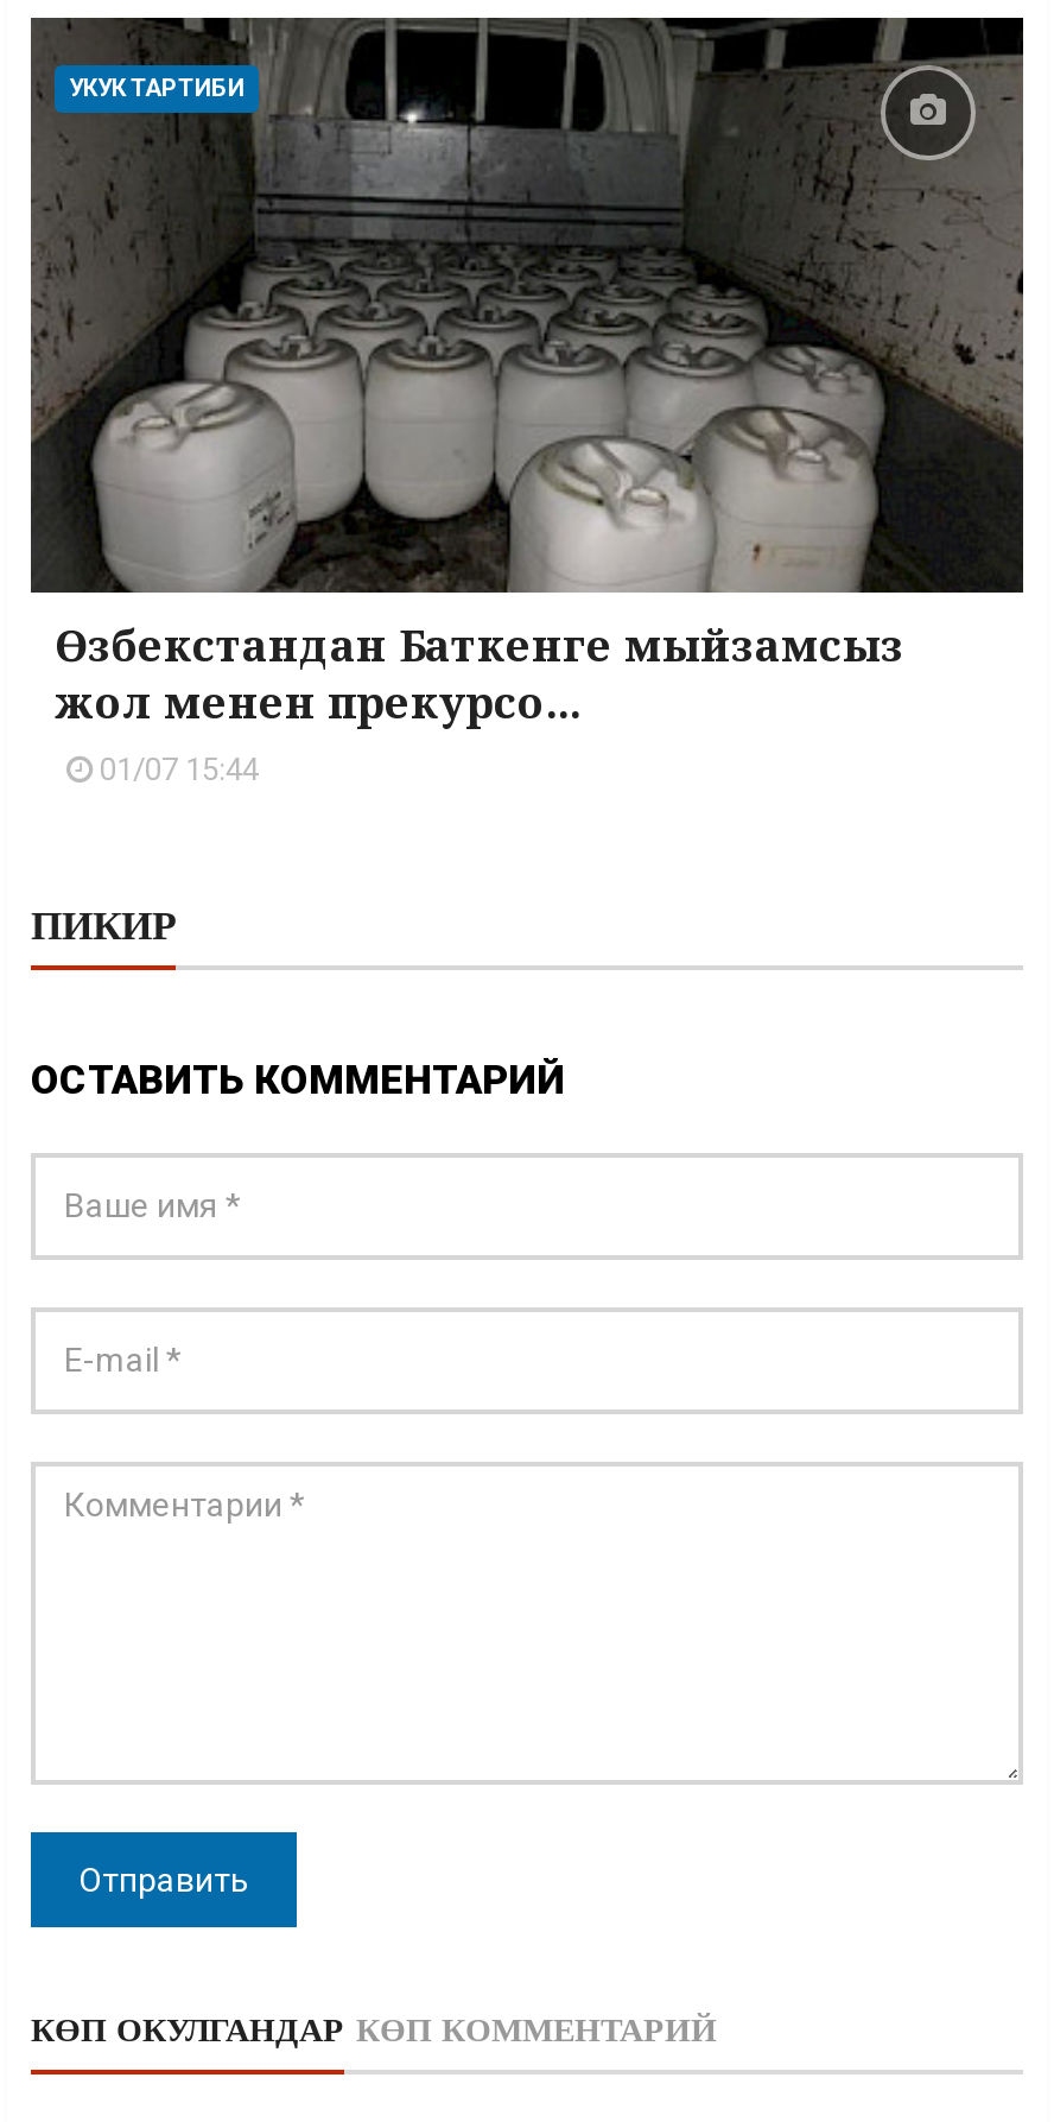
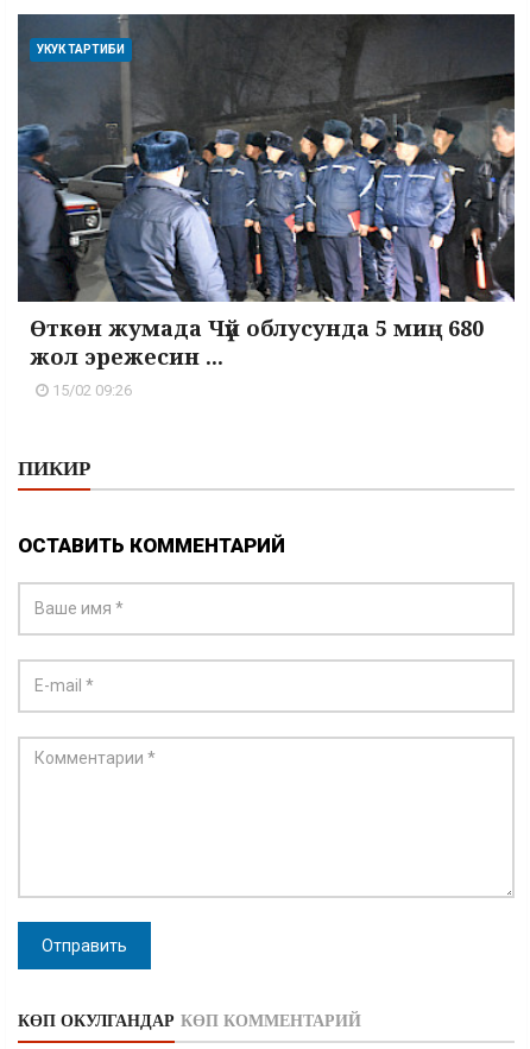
- [image]
- Өзбекстандан Баткенге мыйзамсыз
- жол менен прекурсо...
- 01/07 15:44
+ [image]
+ Өткөн жумада Чүй облусунда 5 миң 680
+ жол эрежесин ...
+ 15/02 09:26
